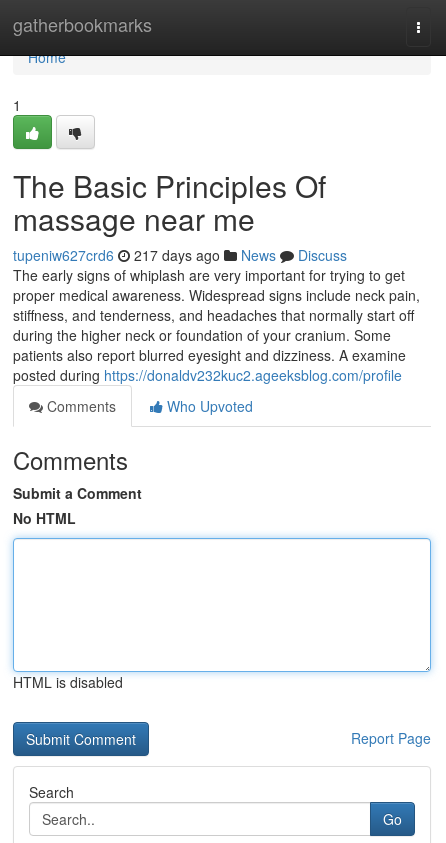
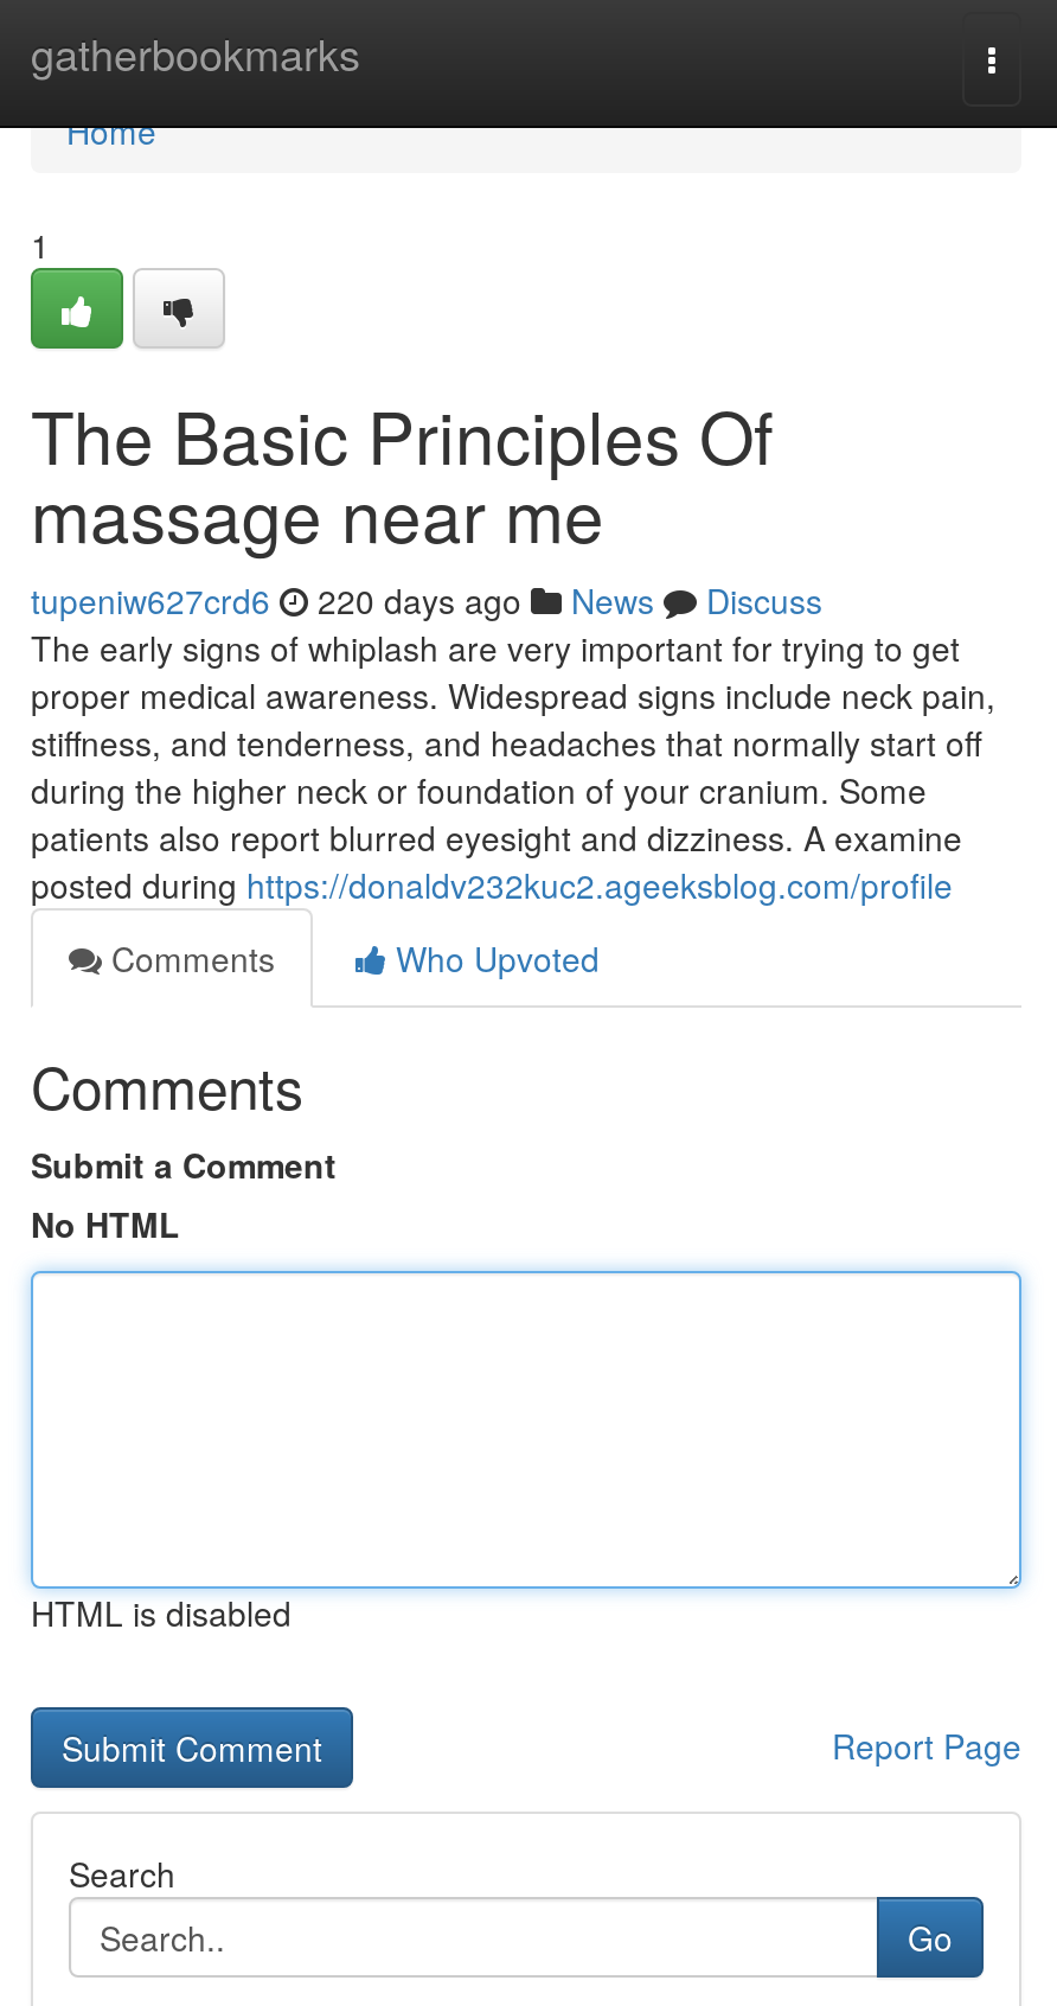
- tupeniw627crd6 217 days ago News Discuss
+ tupeniw627crd6 220 days ago News Discuss
